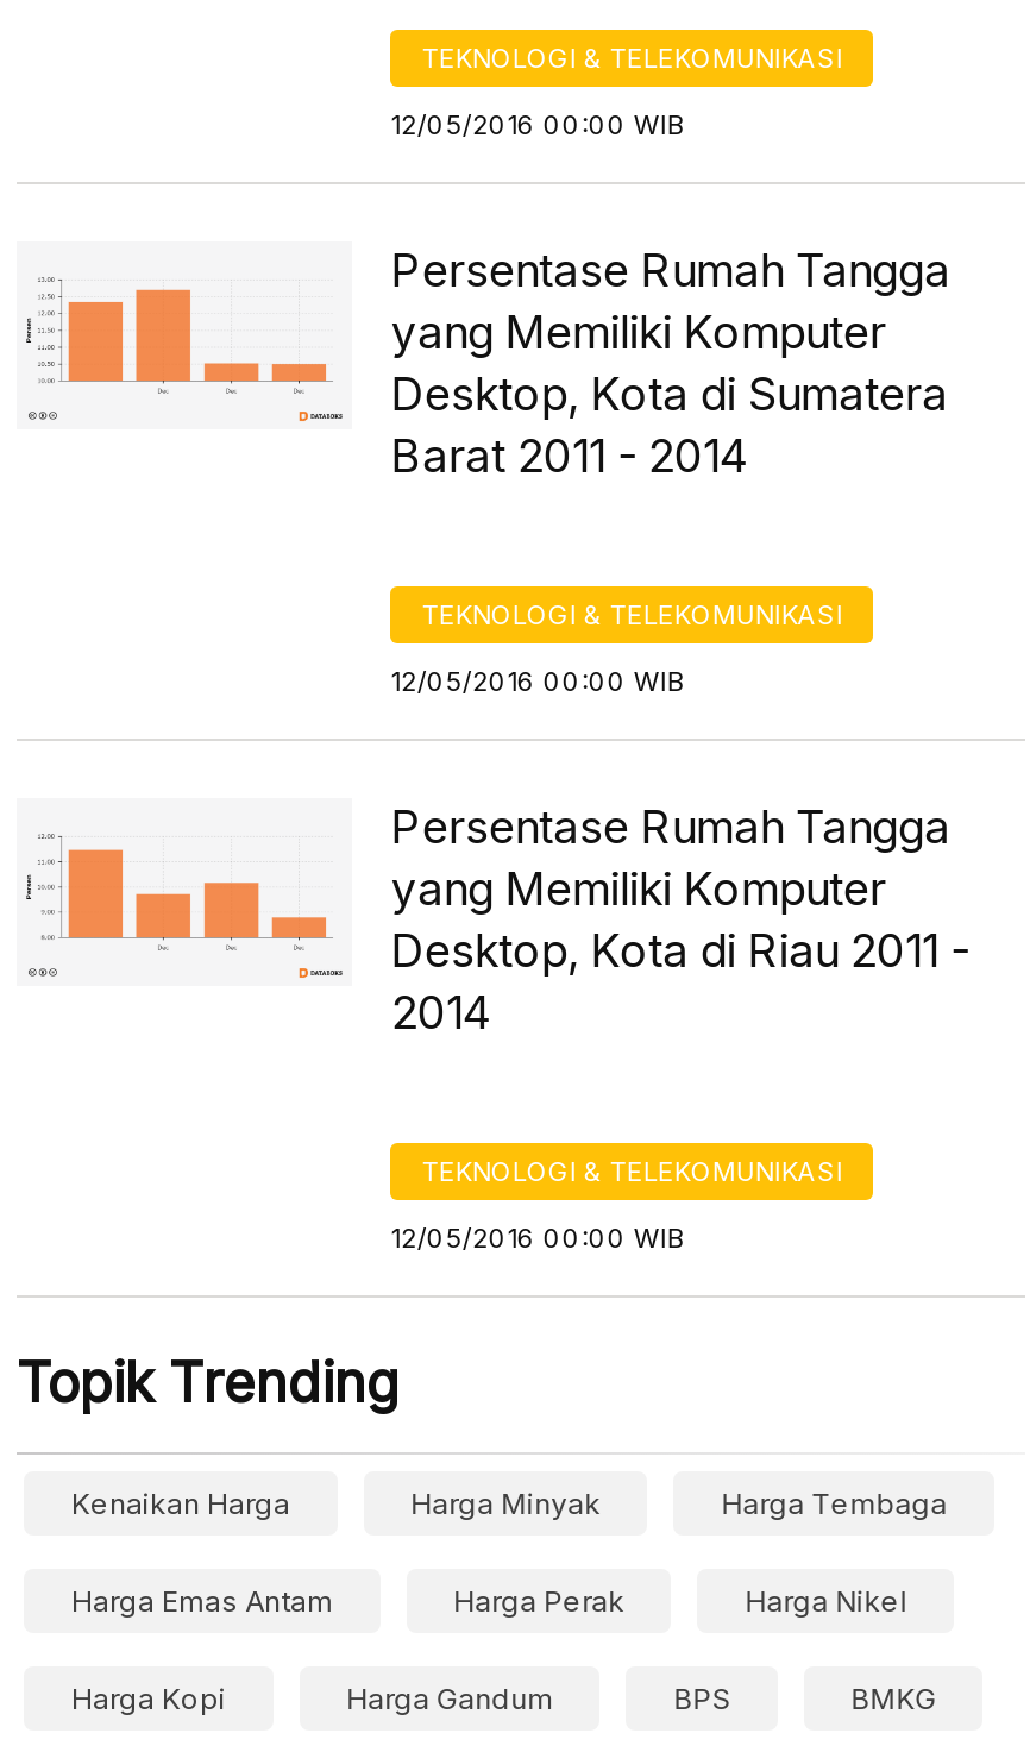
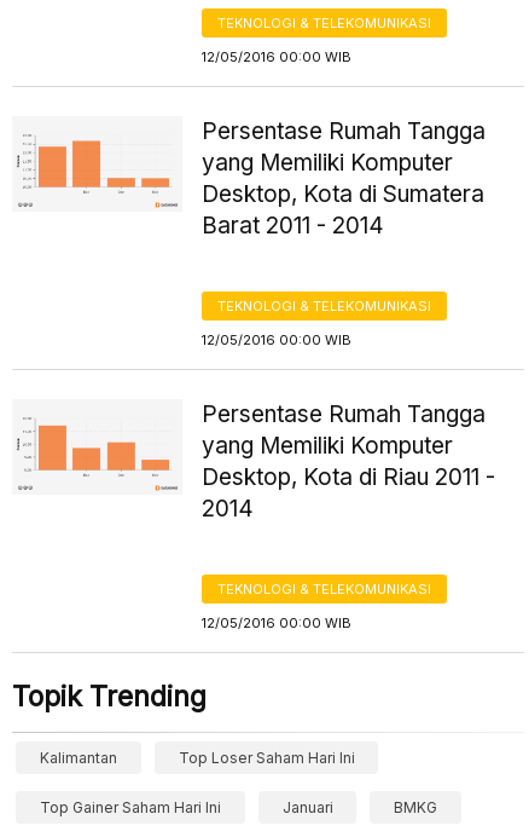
- Kenaikan Harga
- Harga Minyak
- Harga Tembaga
- Harga Emas Antam
- Harga Perak
- Harga Nikel
- Harga Kopi
- Harga Gandum
- BPS
+ Kalimantan
+ Top Loser Saham Hari Ini
+ Top Gainer Saham Hari Ini
+ Januari
